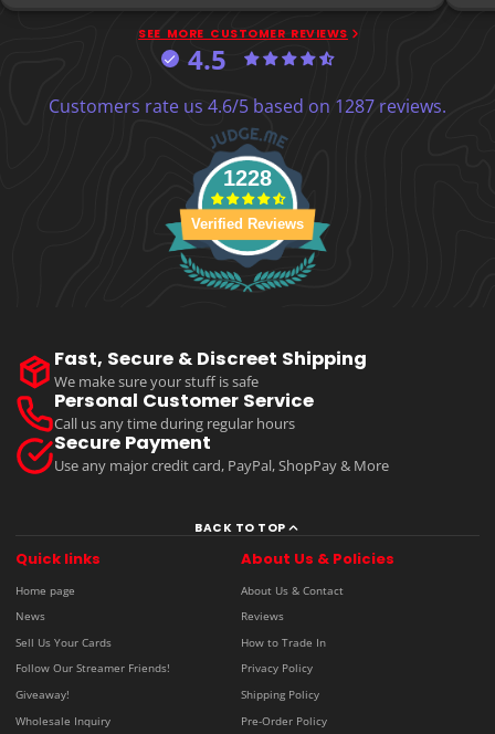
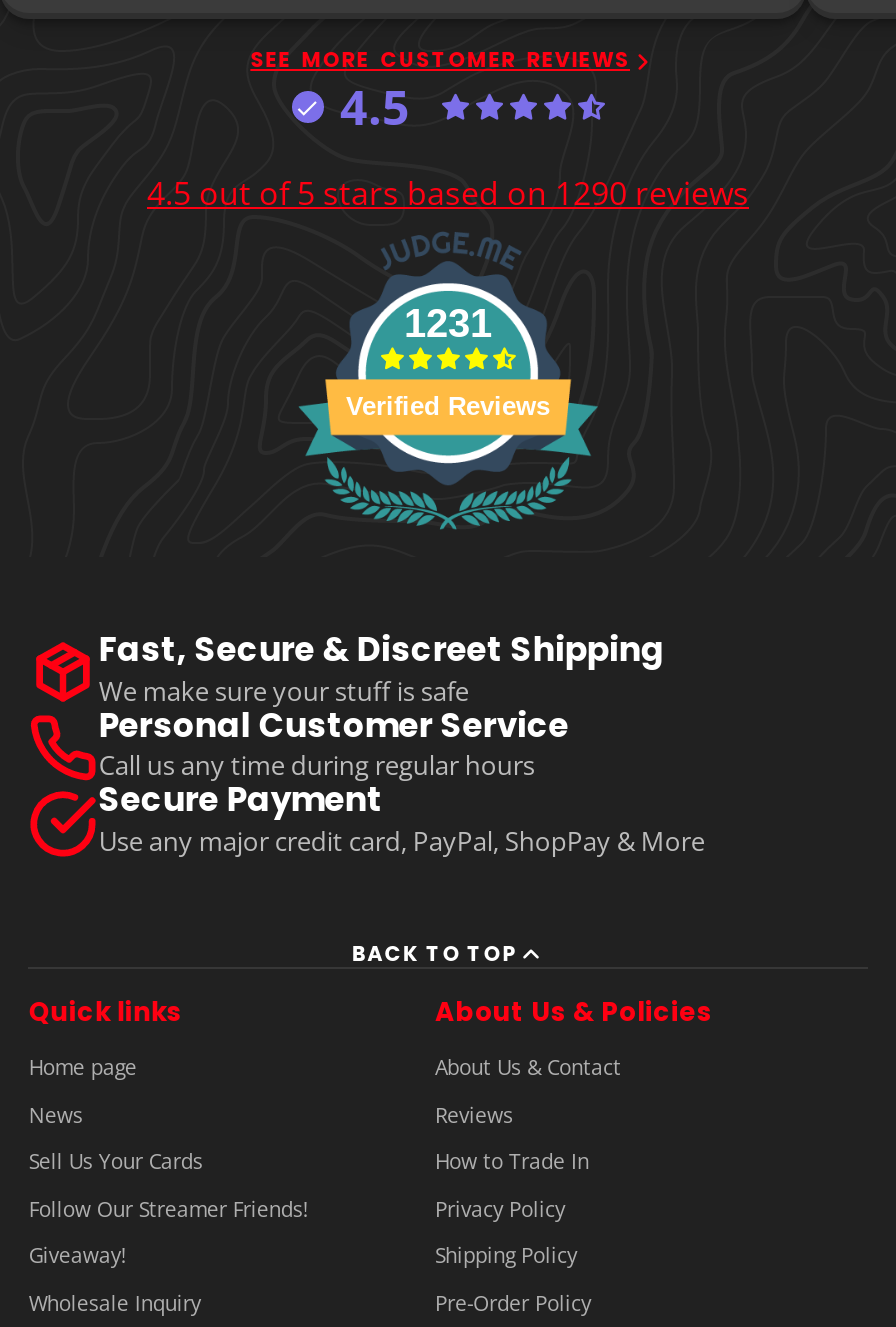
- Customers rate us 4.6/5 based on 1287 reviews.
+ 4.5 out of 5 stars based on 1290 reviews

- 1228
+ 1231
